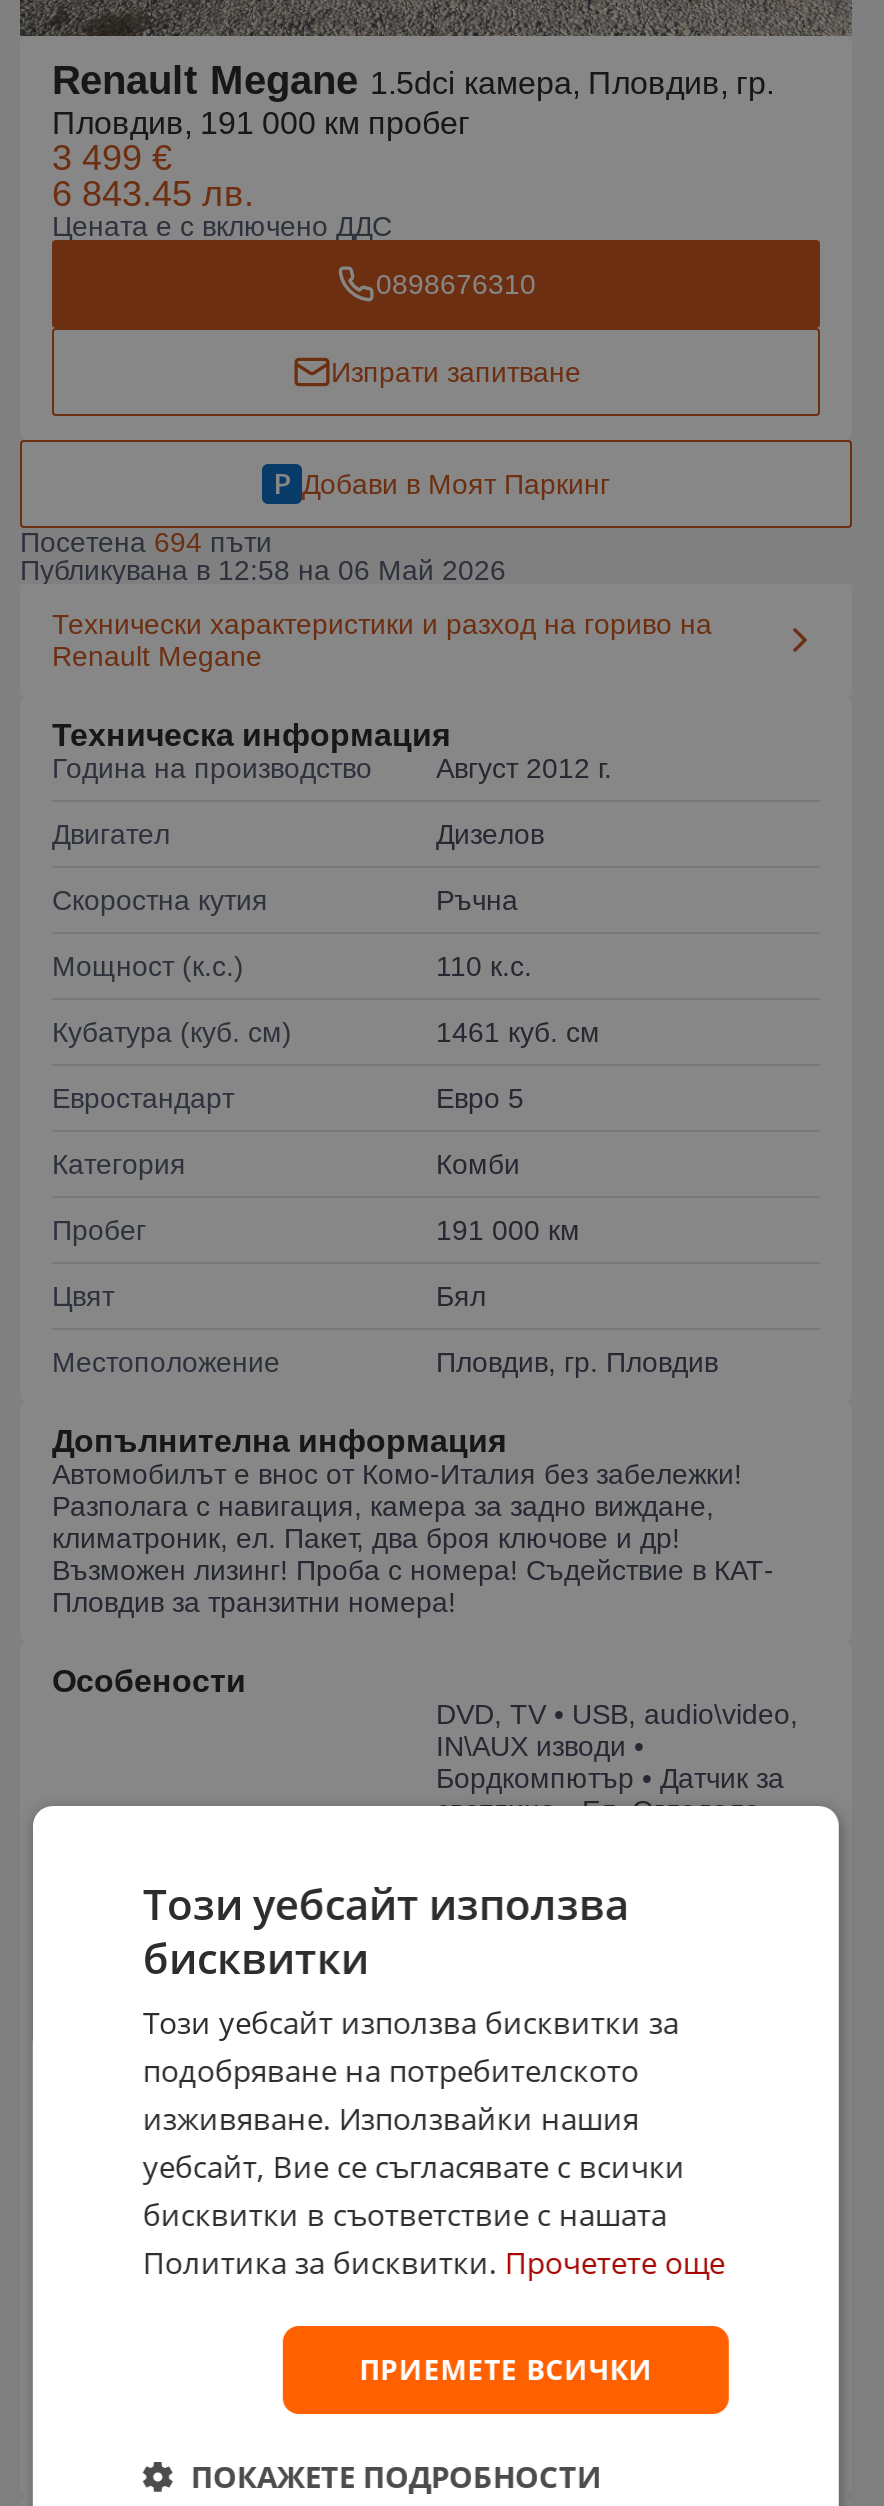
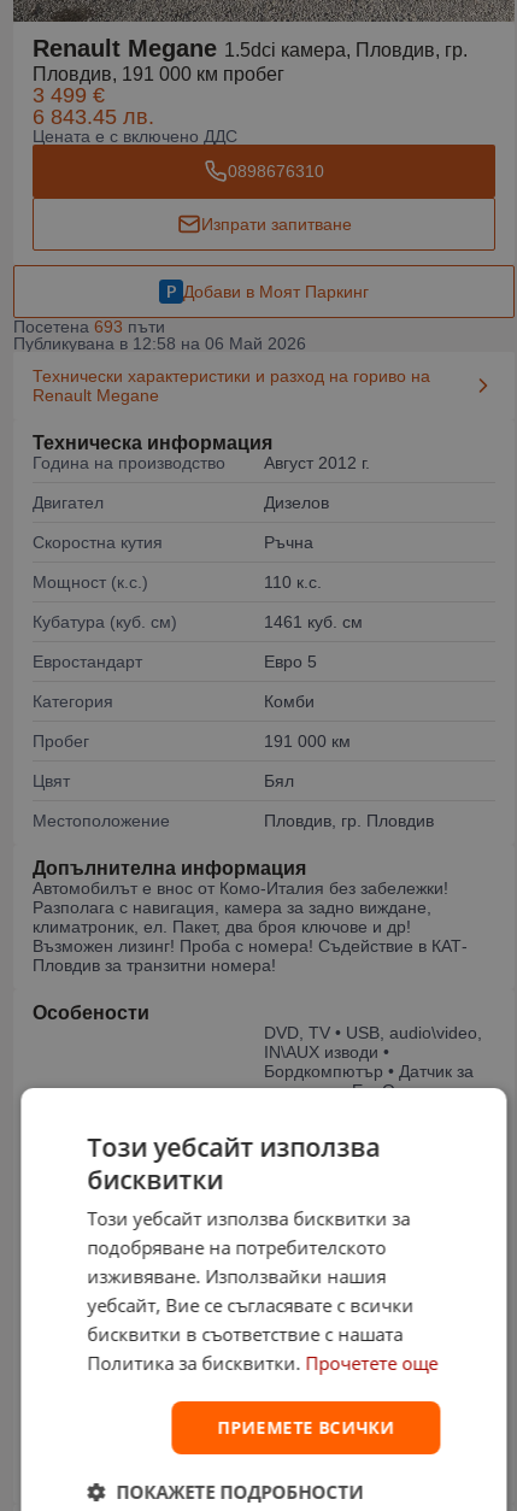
- Посетена694пъти
+ Посетена693пъти
